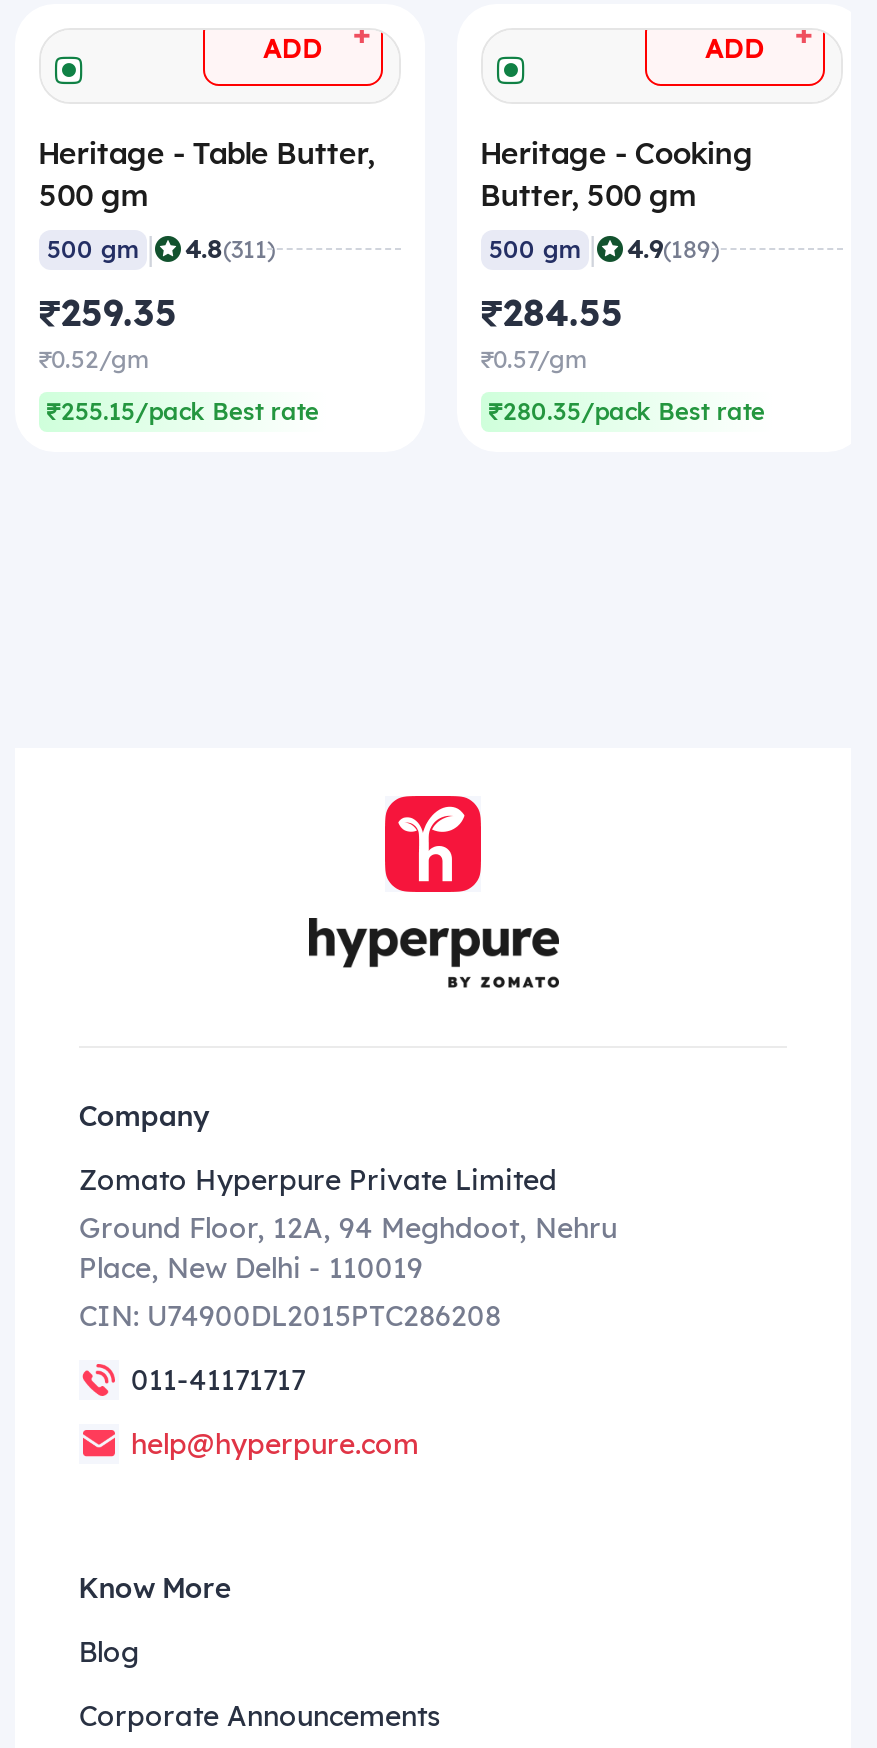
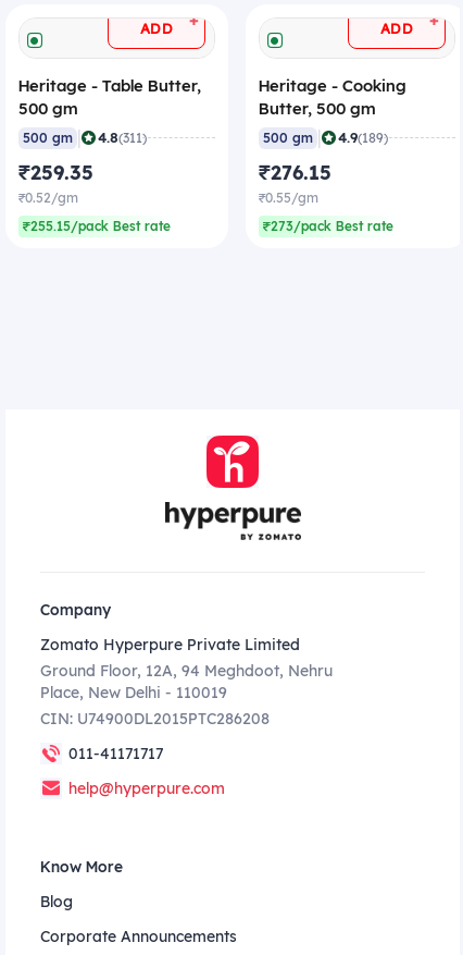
- ₹284.55
- ₹0.57/gm
+ ₹276.15
+ ₹0.55/gm

- ₹280.35/pack Best rate
+ ₹273/pack Best rate
